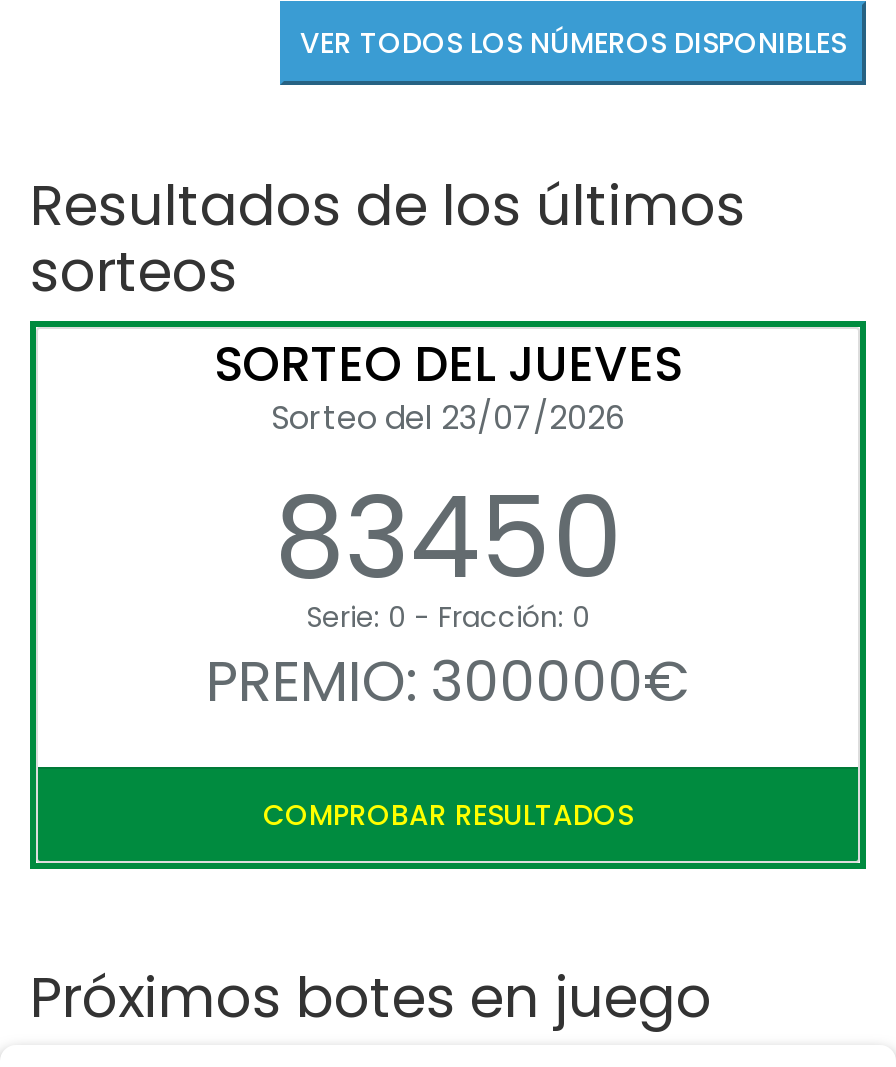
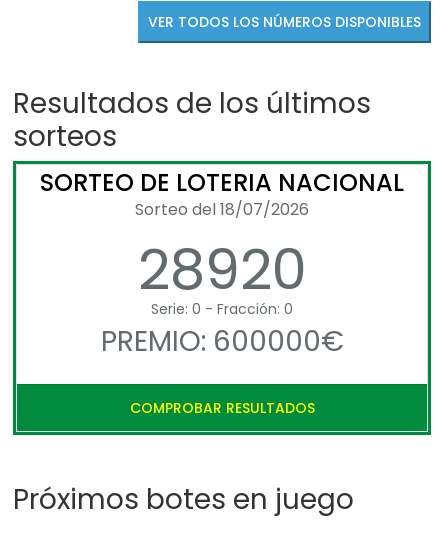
- SORTEO DEL JUEVES
- Sorteo del 23/07/2026
- 83450
+ SORTEO DE LOTERIA NACIONAL
+ Sorteo del 18/07/2026
+ 28920

- PREMIO: 300000€
+ PREMIO: 600000€
